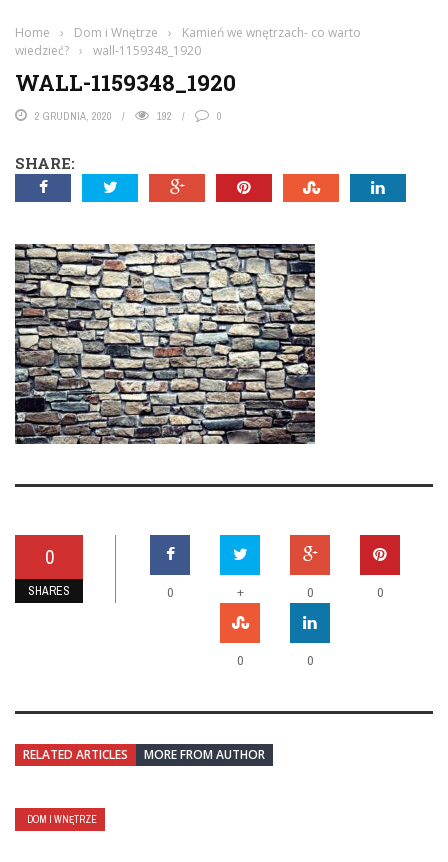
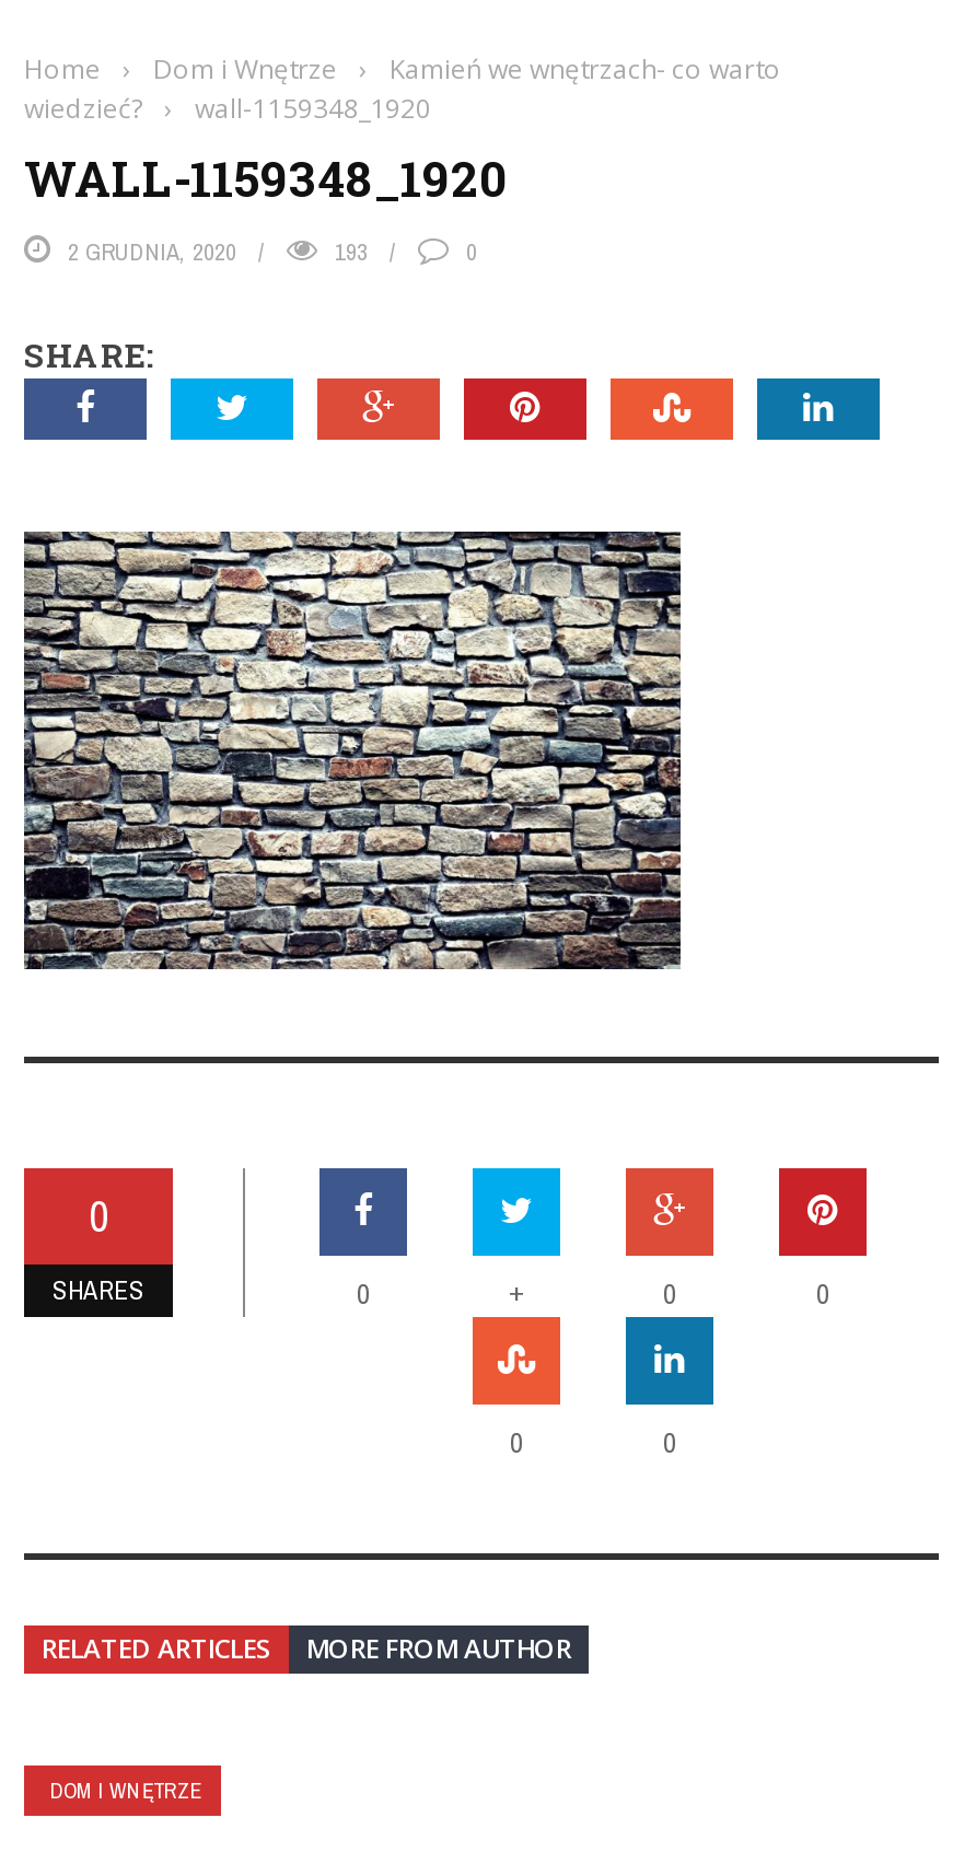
- 192
+ 193
